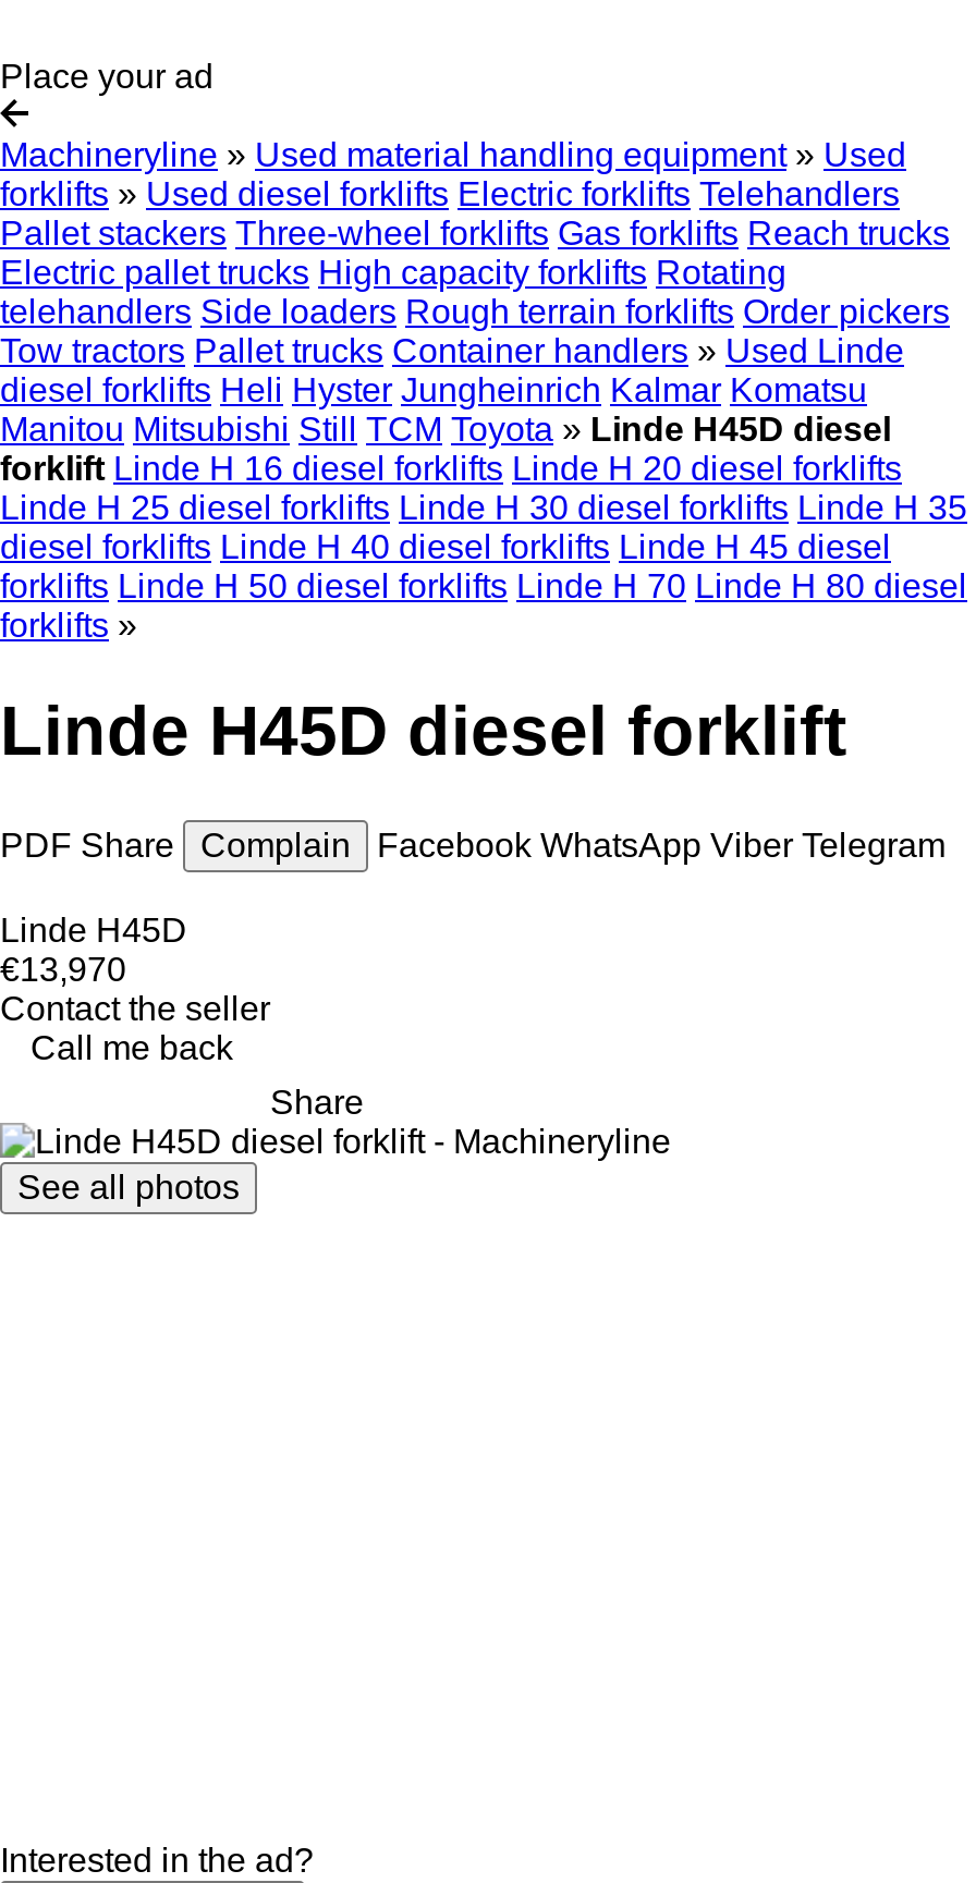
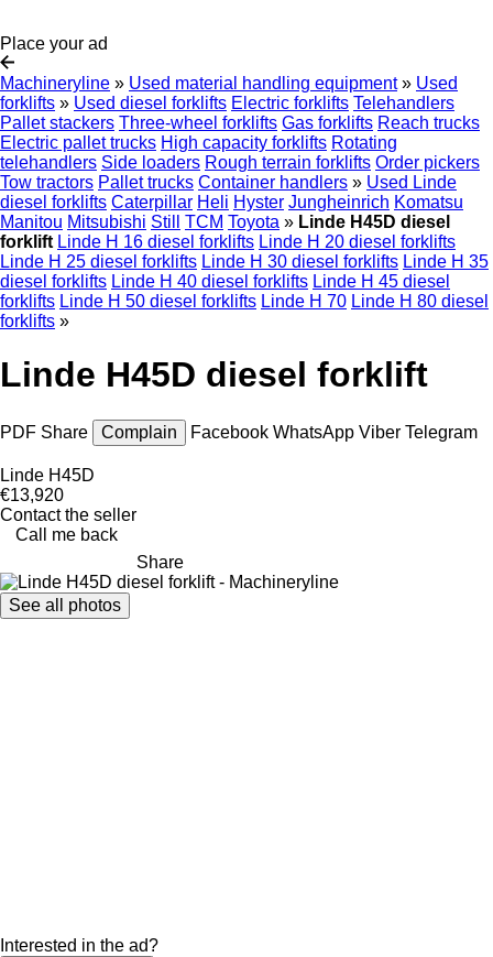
- diesel forklifts Heli Hyster Jungheinrich Kalmar Komatsu
+ diesel forklifts Caterpillar Heli Hyster Jungheinrich Komatsu

- €13,970
+ €13,920
